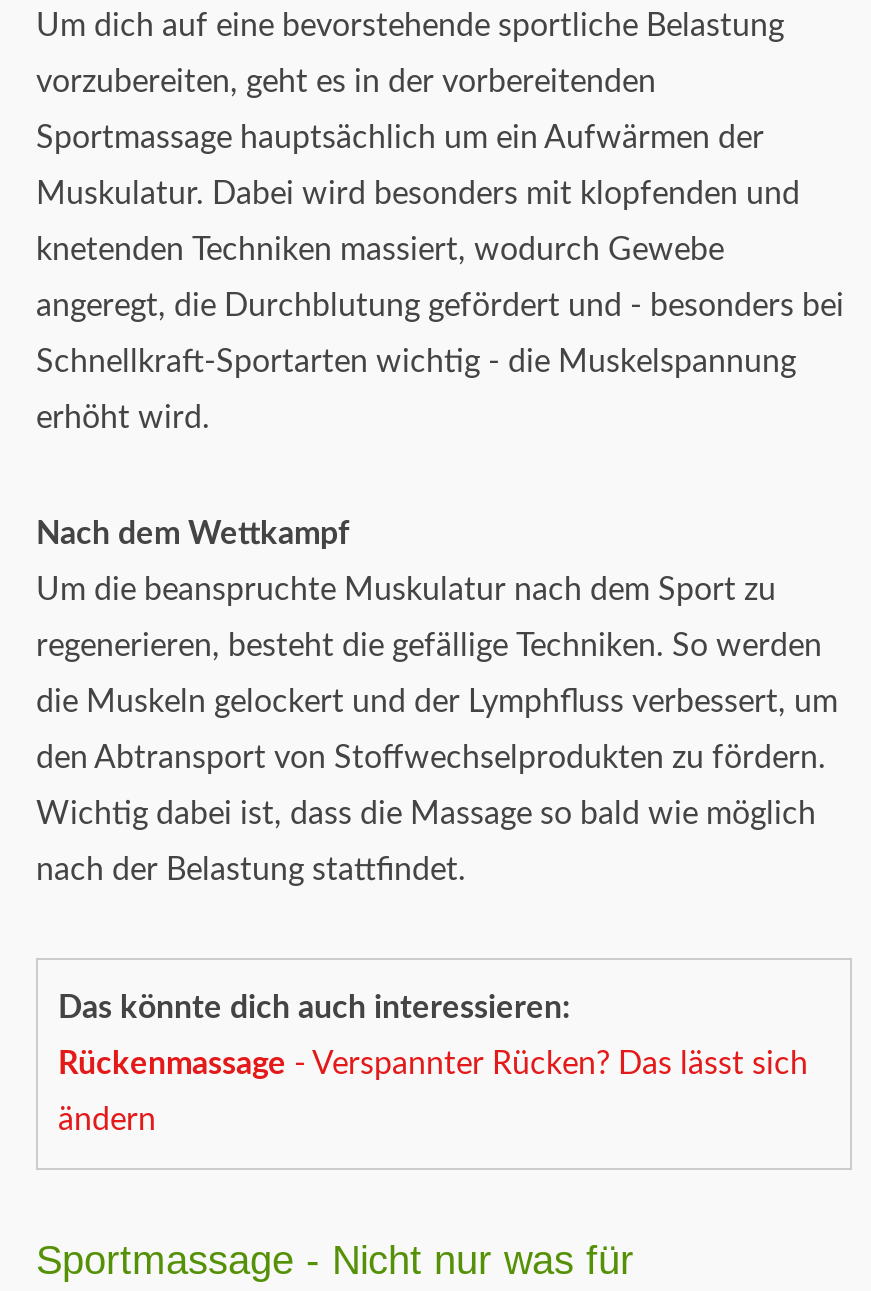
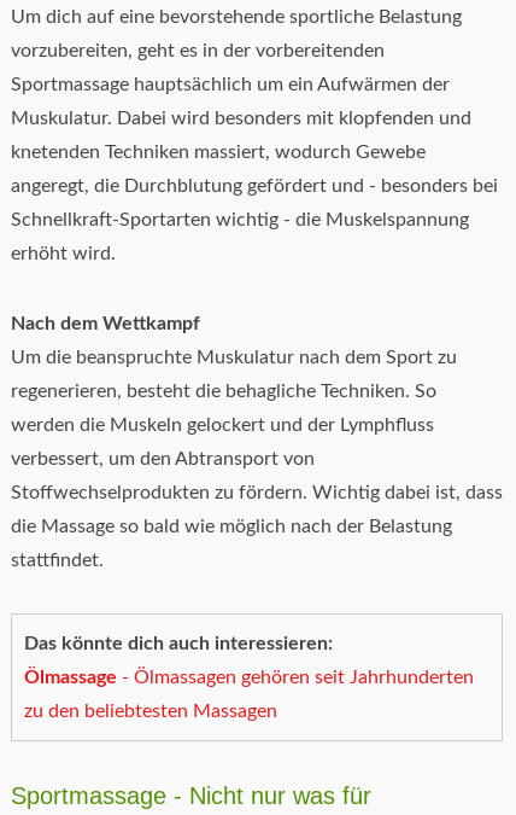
- regenerieren, besteht die gefällige Techniken. So werden
- die Muskeln gelockert und der Lymphfluss verbessert, um
- den Abtransport von Stoffwechselprodukten zu fördern.
- Wichtig dabei ist, dass die Massage so bald wie möglich
- nach der Belastung stattfindet.
+ regenerieren, besteht die behagliche Techniken. So
+ werden die Muskeln gelockert und der Lymphfluss
+ verbessert, um den Abtransport von
+ Stoffwechselprodukten zu fördern. Wichtig dabei ist, dass
+ die Massage so bald wie möglich nach der Belastung
+ stattfindet.

- Rückenmassage - Verspannter Rücken? Das lässt sich
+ Ölmassage - Ölmassagen gehören seit Jahrhunderten

- ändern
+ zu den beliebtesten Massagen
